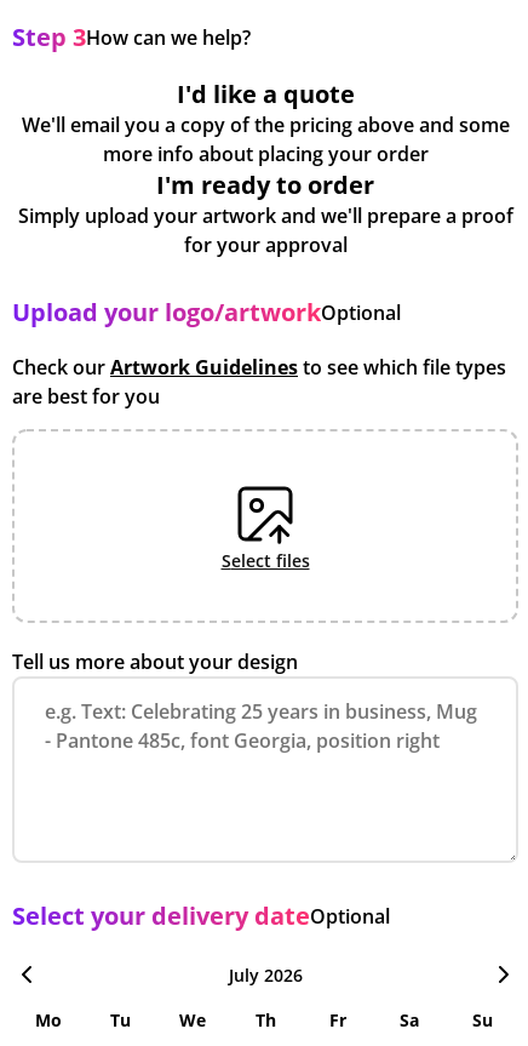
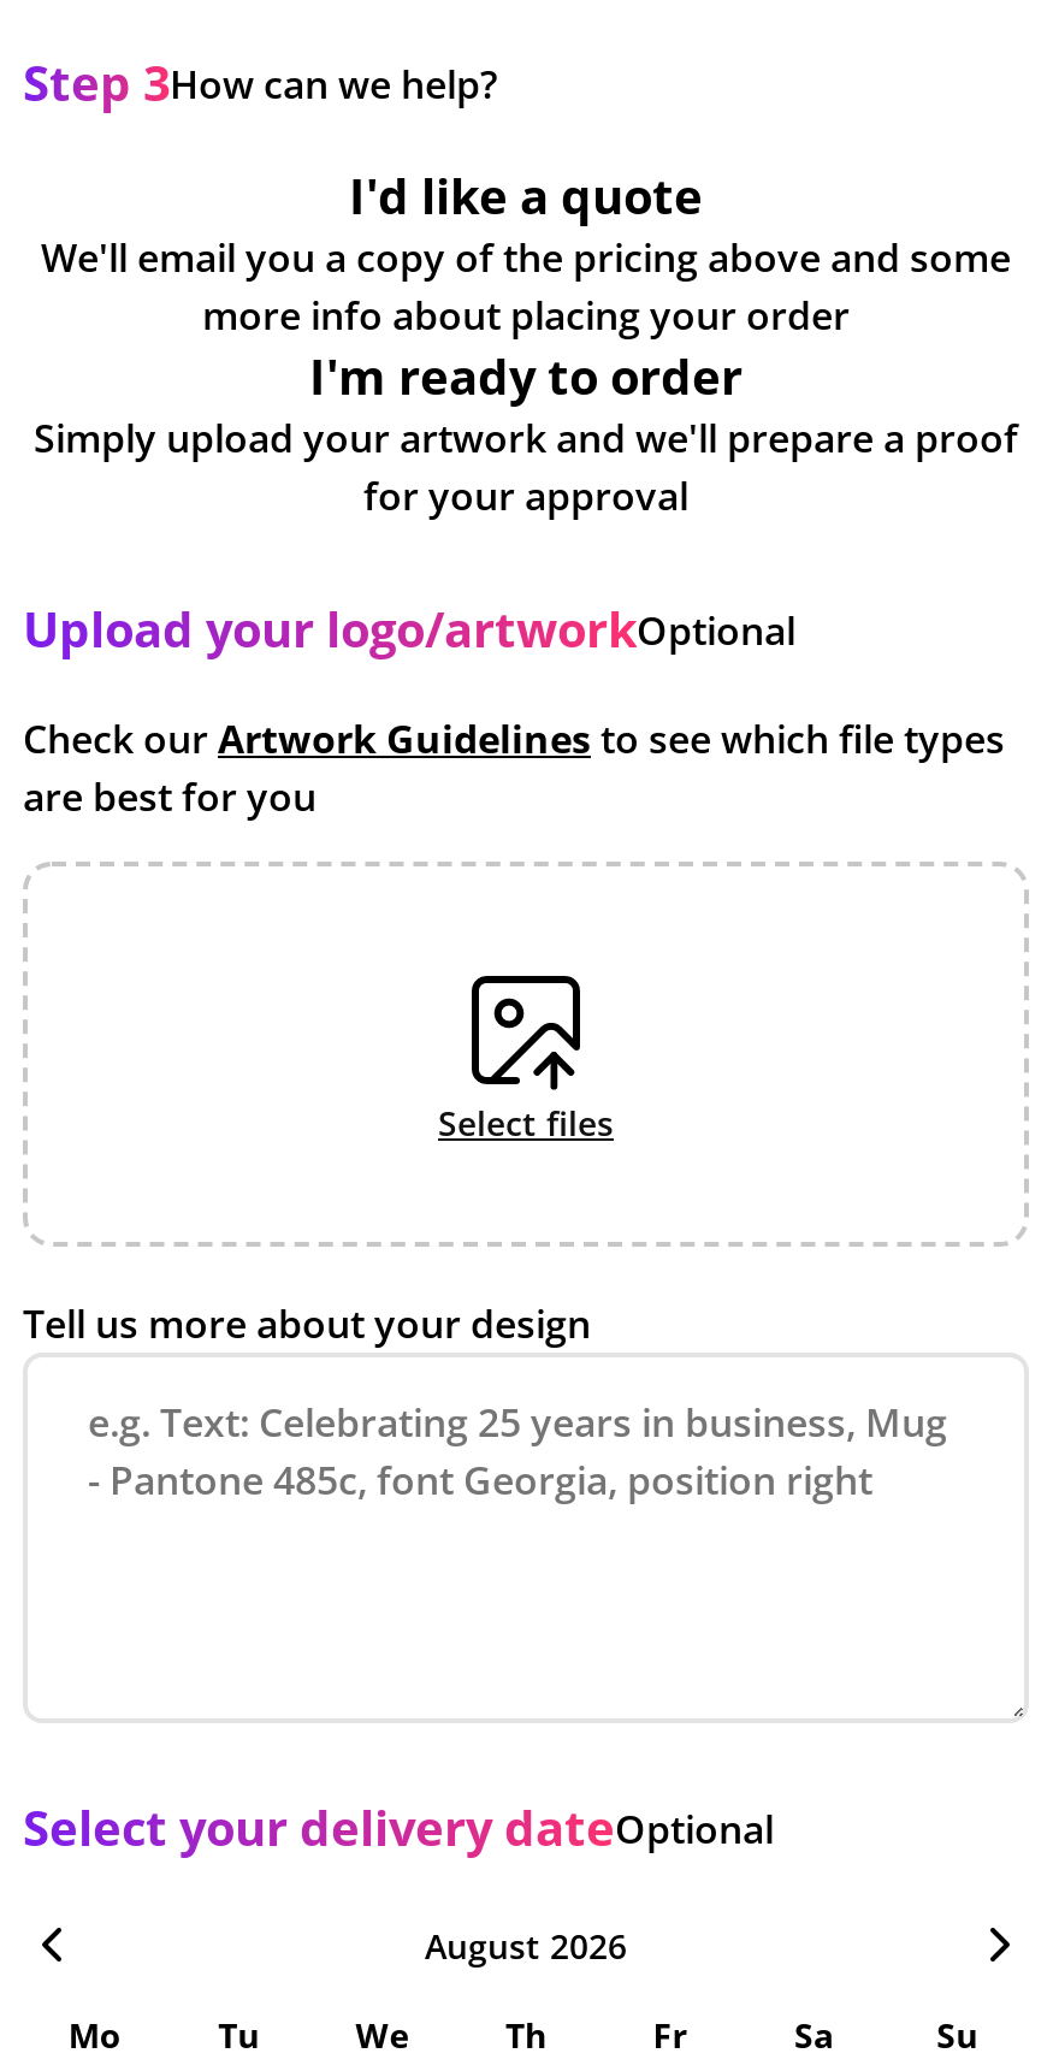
- July 2026
+ August 2026
